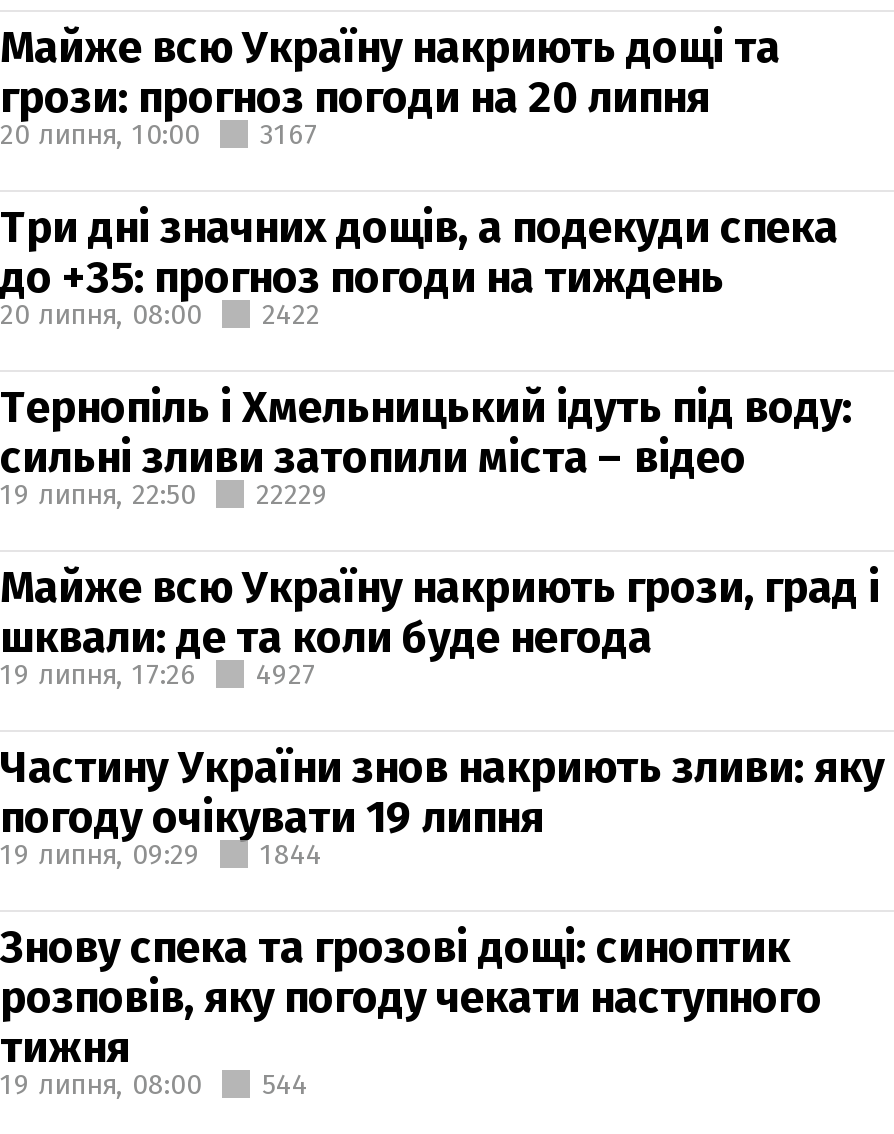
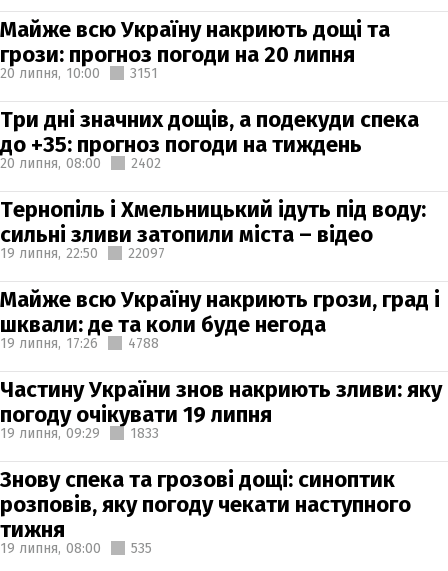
- 20 липня, 10:00 3167
+ 20 липня, 10:00 3151

- 20 липня, 08:00 2422
+ 20 липня, 08:00 2402

- 19 липня, 22:50 22229
+ 19 липня, 22:50 22097

- 19 липня, 17:26 4927
+ 19 липня, 17:26 4788

- 19 липня, 09:29 1844
+ 19 липня, 09:29 1833

- 19 липня, 08:00 544
+ 19 липня, 08:00 535
